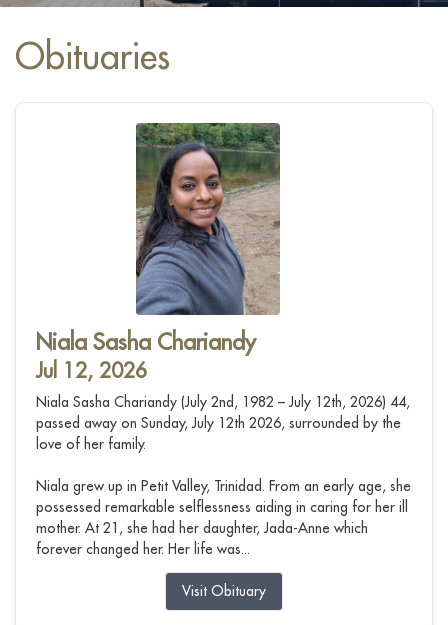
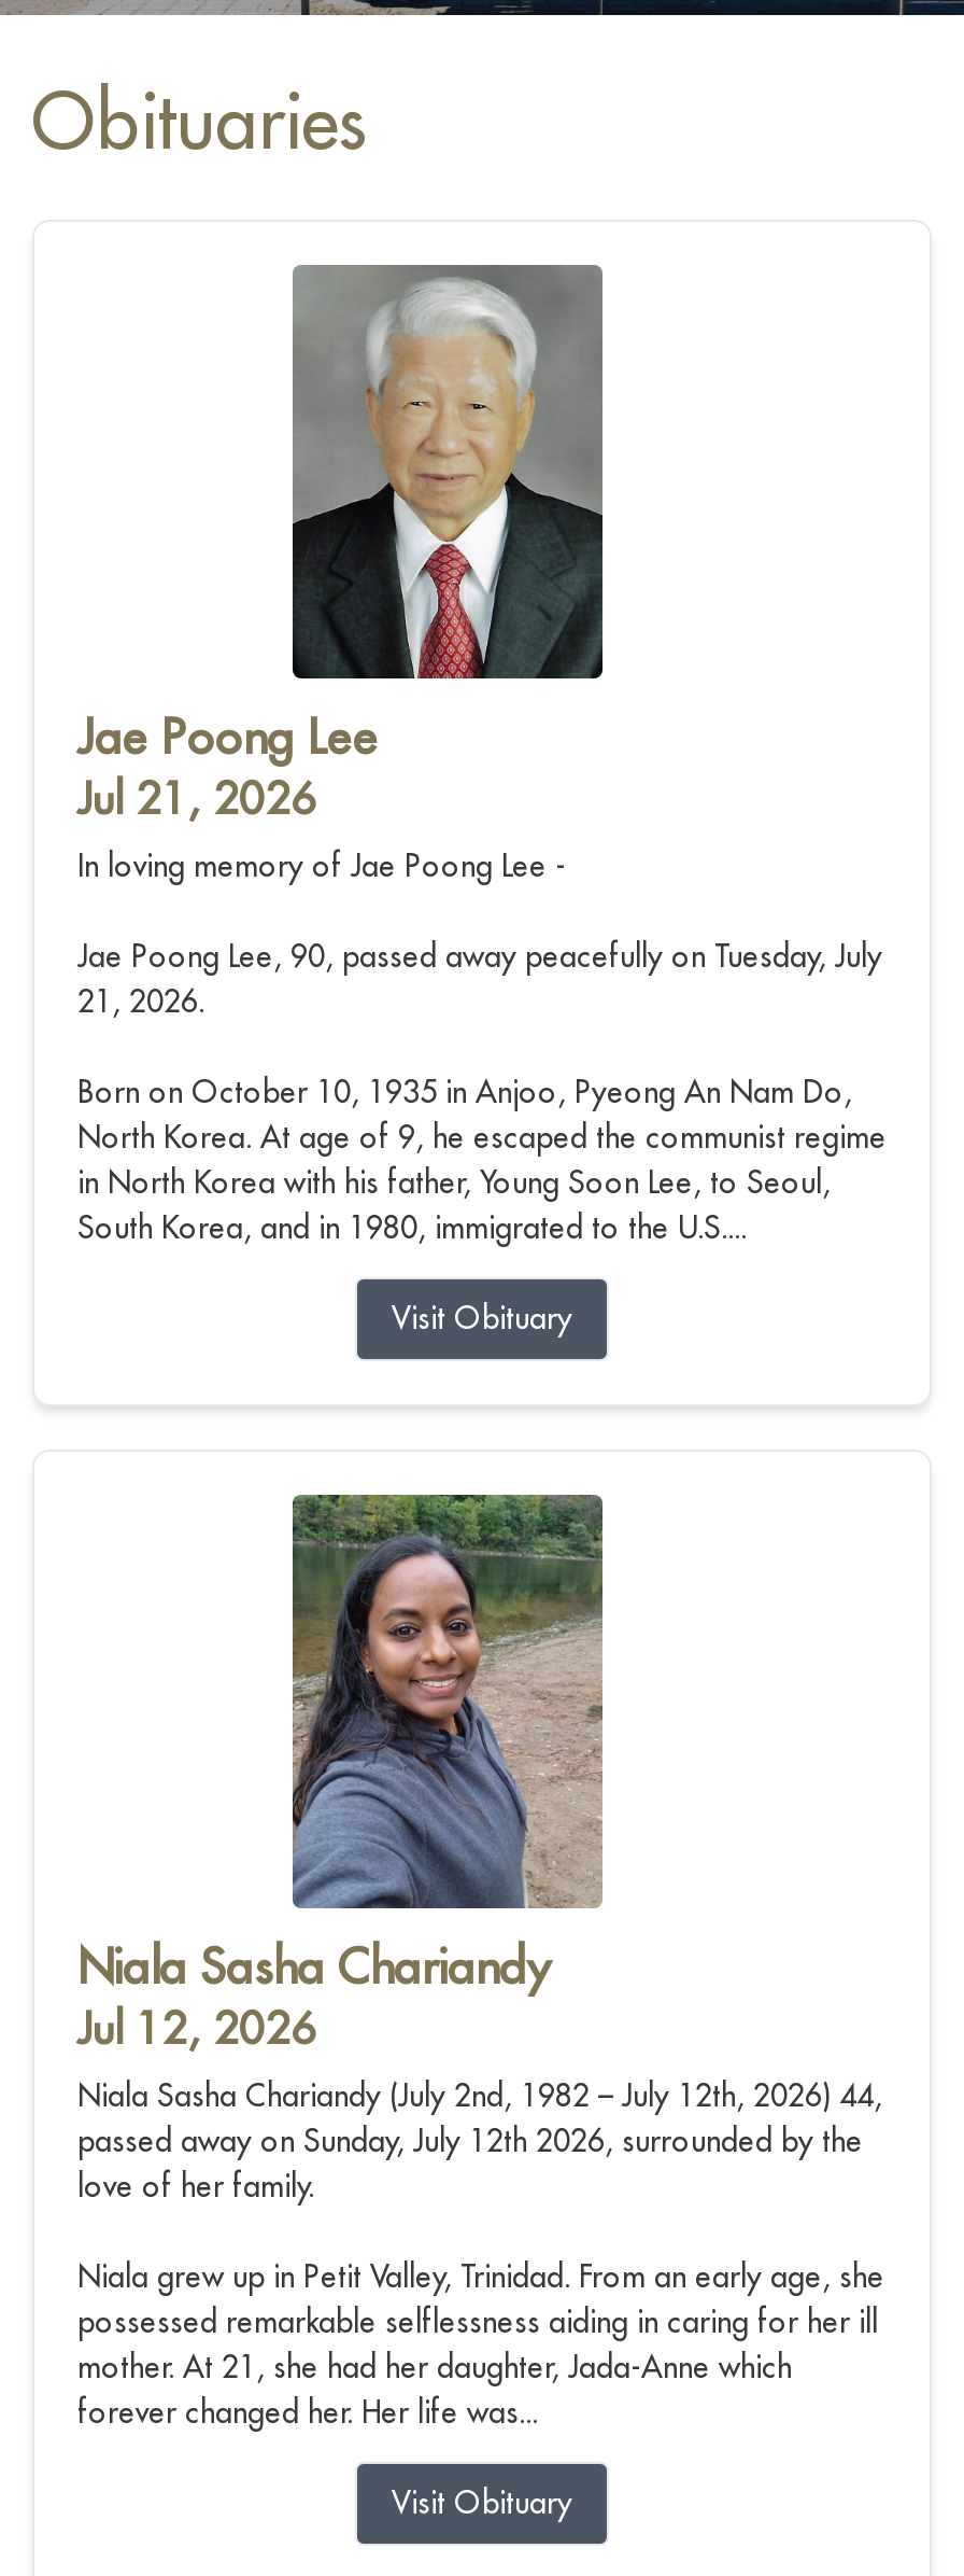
+ [image]
+ Jae Poong Lee
+ Jul 21, 2026
+ In loving memory of Jae Poong Lee -
+ Jae Poong Lee, 90, passed away peacefully on Tuesday, July
+ 21, 2026.
+ Born on October 10, 1935 in Anjoo, Pyeong An Nam Do,
+ North Korea. At age of 9, he escaped the communist regime
+ in North Korea with his father, Young Soon Lee, to Seoul,
+ South Korea, and in 1980, immigrated to the U.S....
+ Visit Obituary
